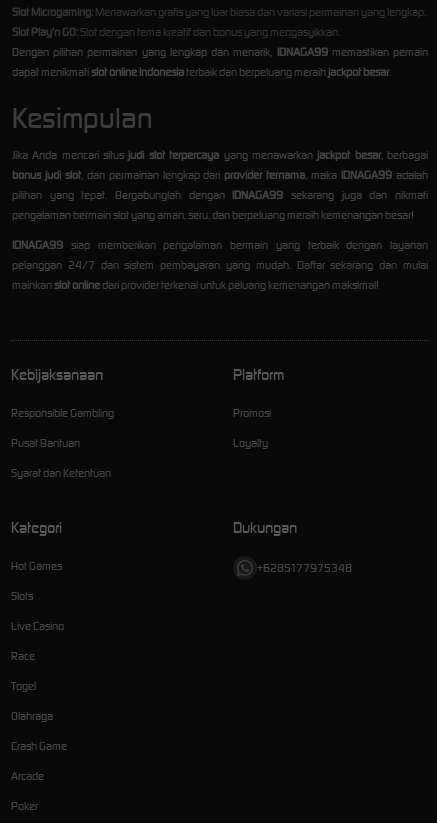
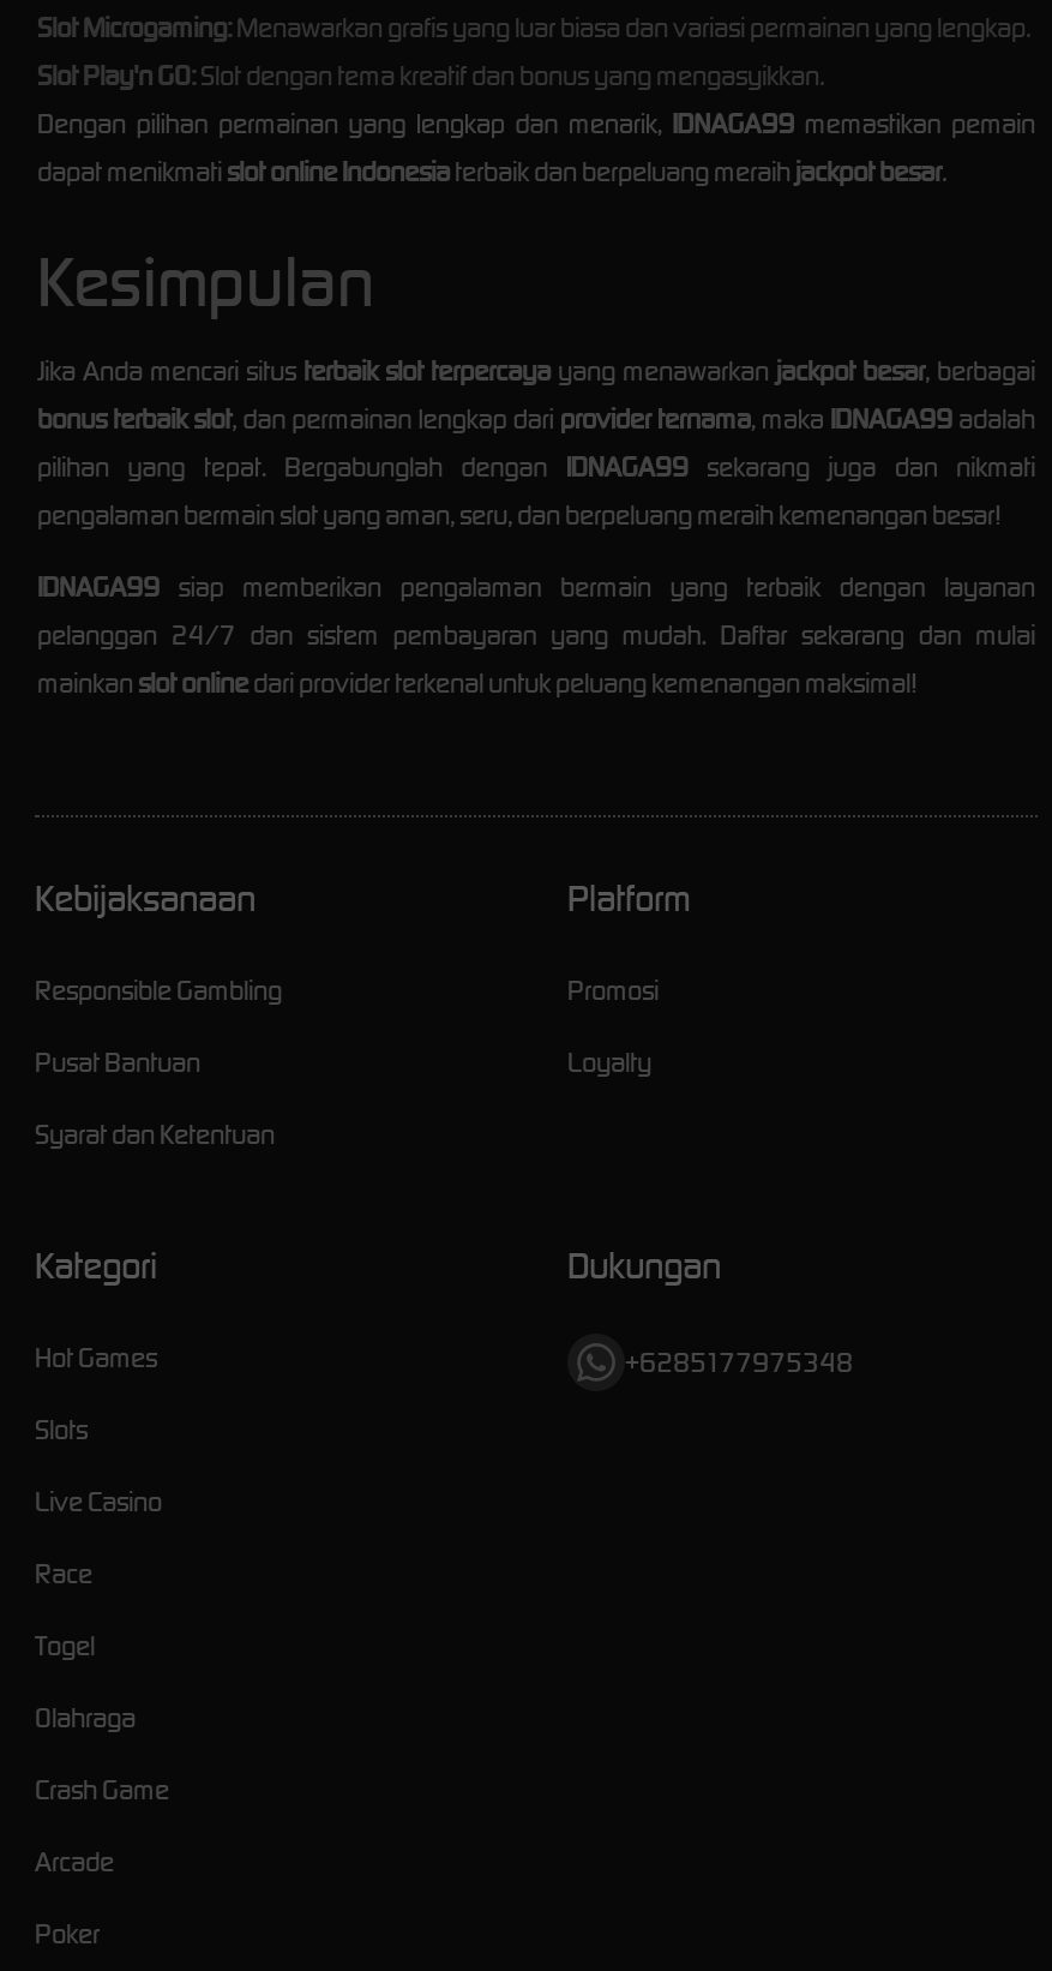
- Jika Anda mencari situs judi slot terpercaya yang menawarkan jackpot besar, berbagai
+ Jika Anda mencari situs terbaik slot terpercaya yang menawarkan jackpot besar, berbagai

- bonus judi slot, dan permainan lengkap dari provider ternama, maka IDNAGA99 adalah
+ bonus terbaik slot, dan permainan lengkap dari provider ternama, maka IDNAGA99 adalah
